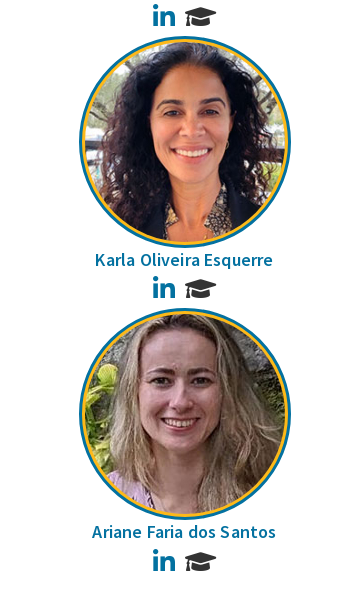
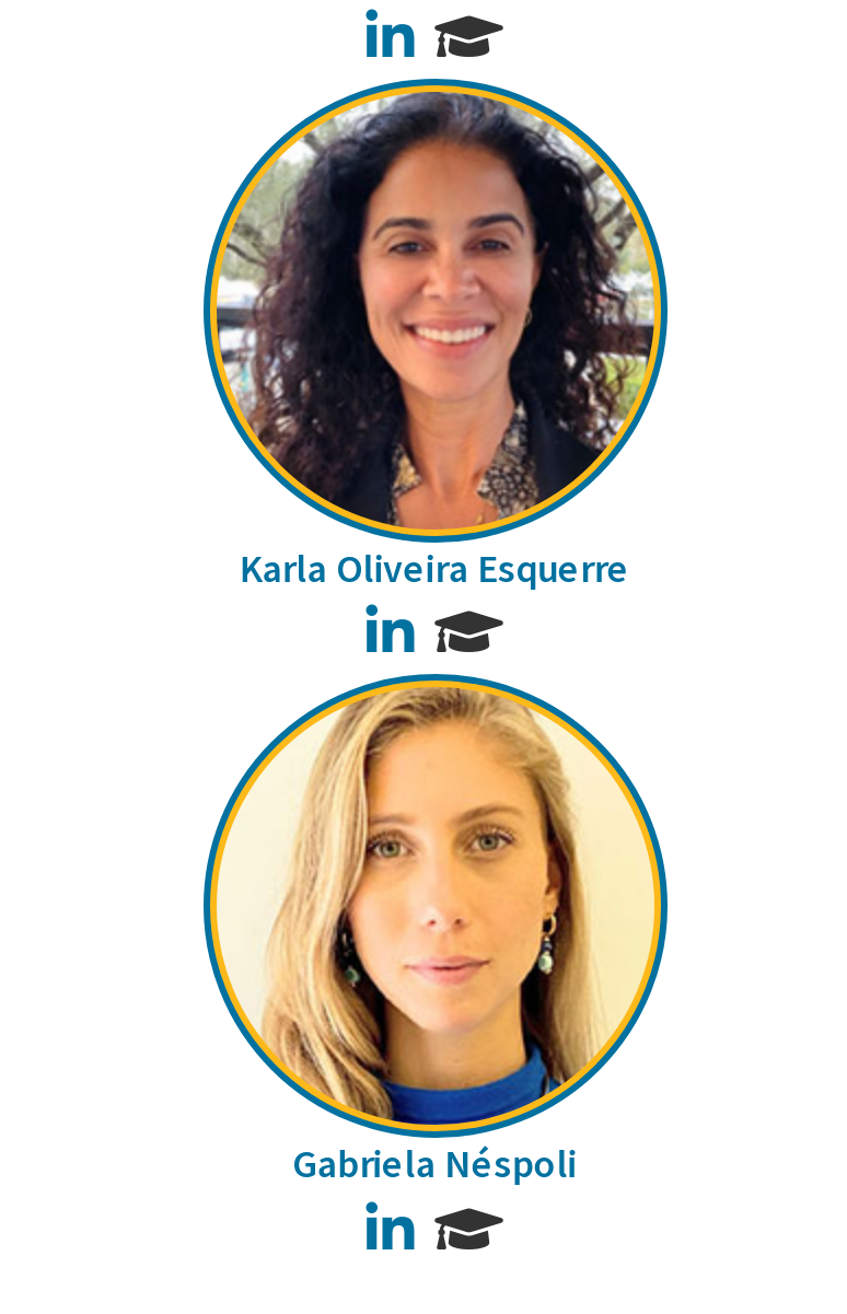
- [image]
- Ariane Faria dos Santos
+ [image]
+ Gabriela Néspoli
